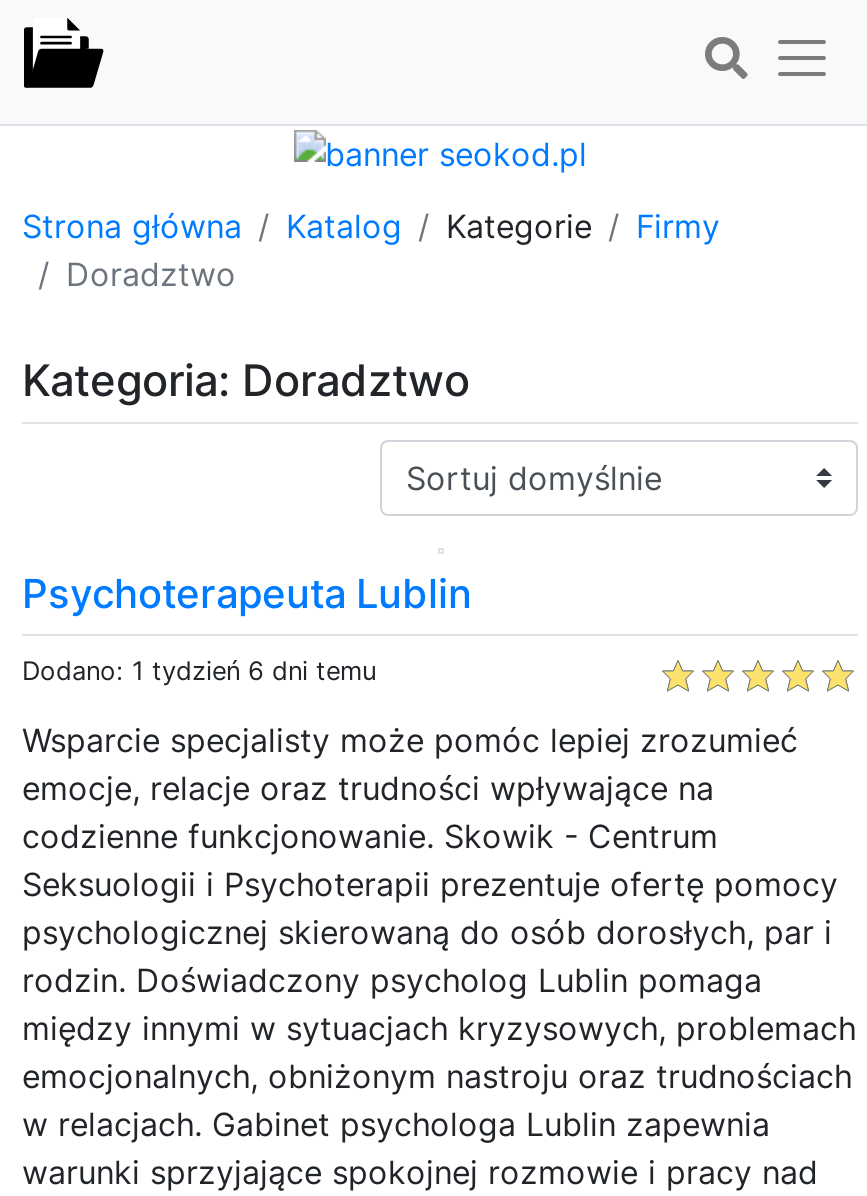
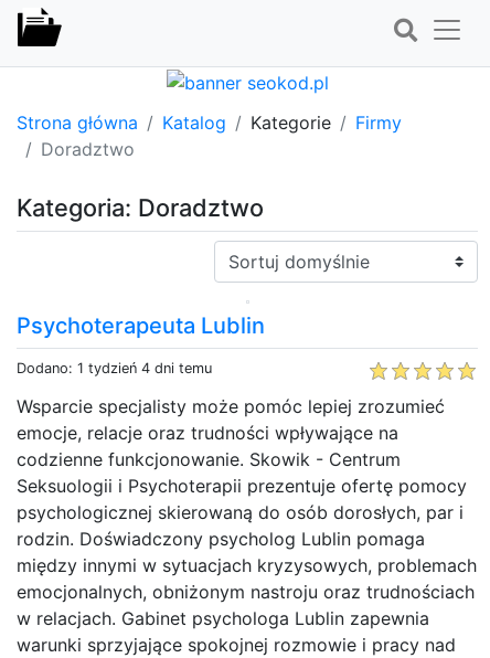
- Dodano: 1 tydzień 6 dni temu
+ Dodano: 1 tydzień 4 dni temu
